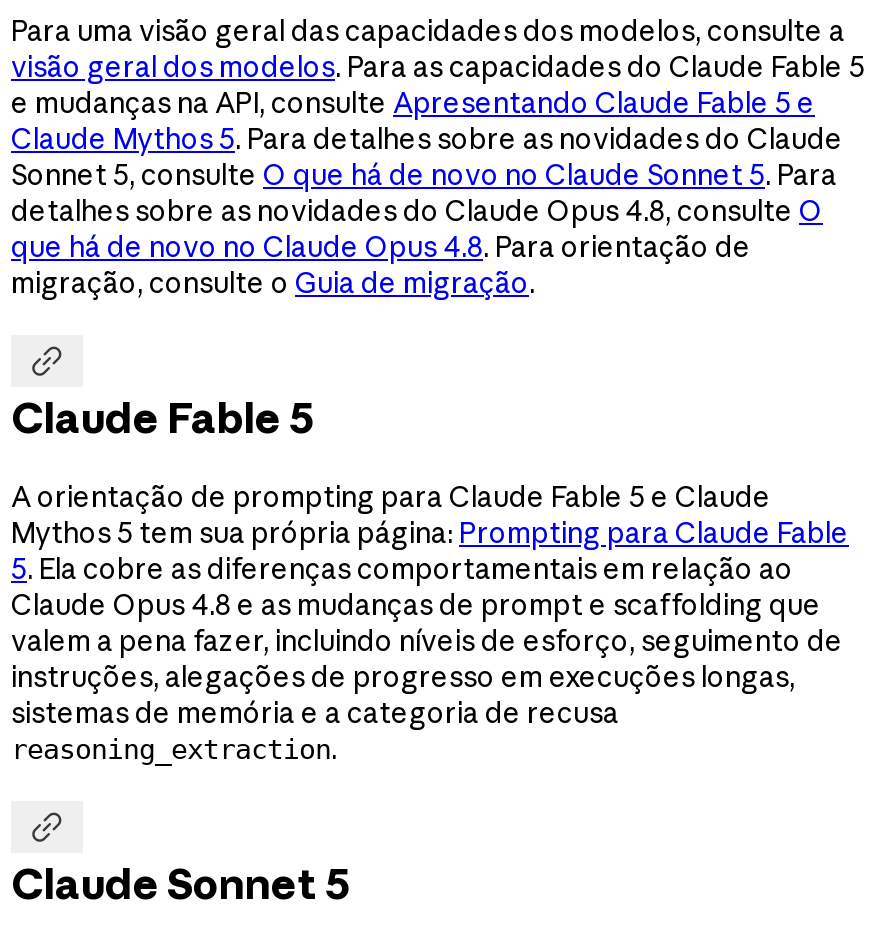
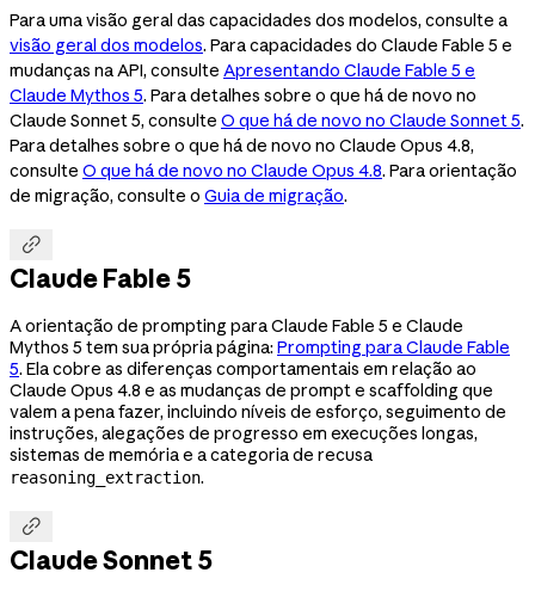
- visão geral dos modelos. Para as capacidades do Claude Fable 5
- e mudanças na API, consulte Apresentando Claude Fable 5 e
- Claude Mythos 5. Para detalhes sobre as novidades do Claude
- Sonnet 5, consulte O que há de novo no Claude Sonnet 5. Para
- detalhes sobre as novidades do Claude Opus 4.8, consulte O
- que há de novo no Claude Opus 4.8. Para orientação de
- migração, consulte o Guia de migração.
+ visão geral dos modelos. Para capacidades do Claude Fable 5 e
+ mudanças na API, consulte Apresentando Claude Fable 5 e
+ Claude Mythos 5. Para detalhes sobre o que há de novo no
+ Claude Sonnet 5, consulte O que há de novo no Claude Sonnet 5.
+ Para detalhes sobre o que há de novo no Claude Opus 4.8,
+ consulte O que há de novo no Claude Opus 4.8. Para orientação
+ de migração, consulte o Guia de migração.
